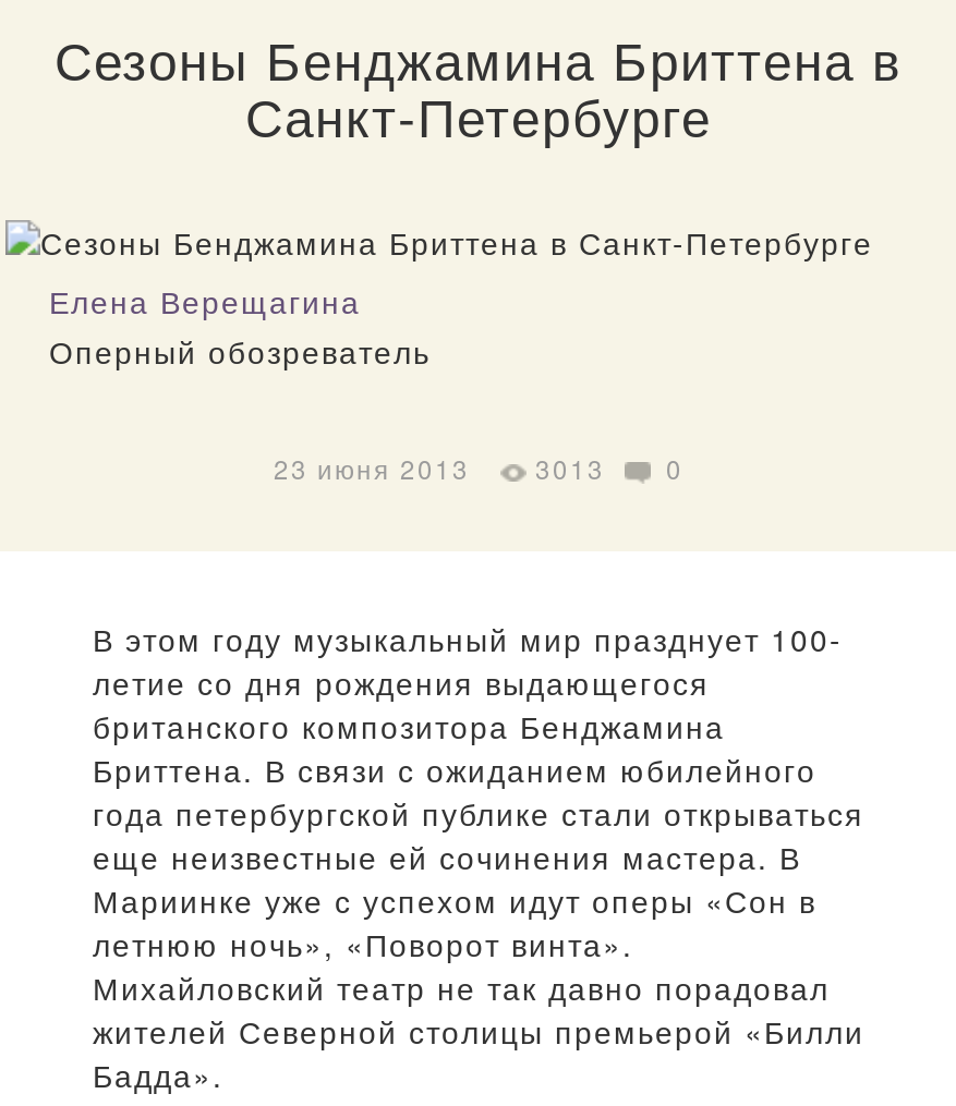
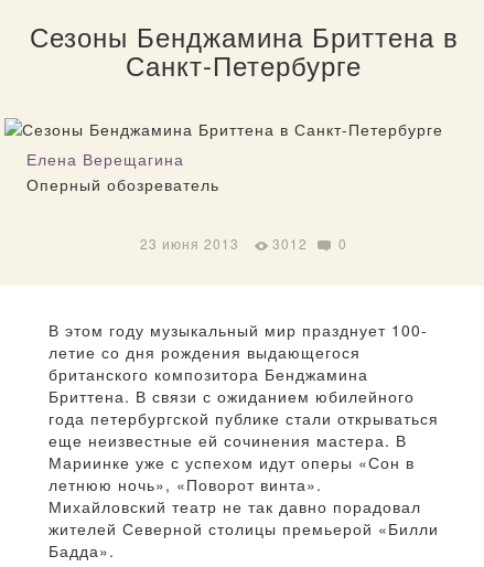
- 23 июня 2013 3013 0
+ 23 июня 2013 3012 0
